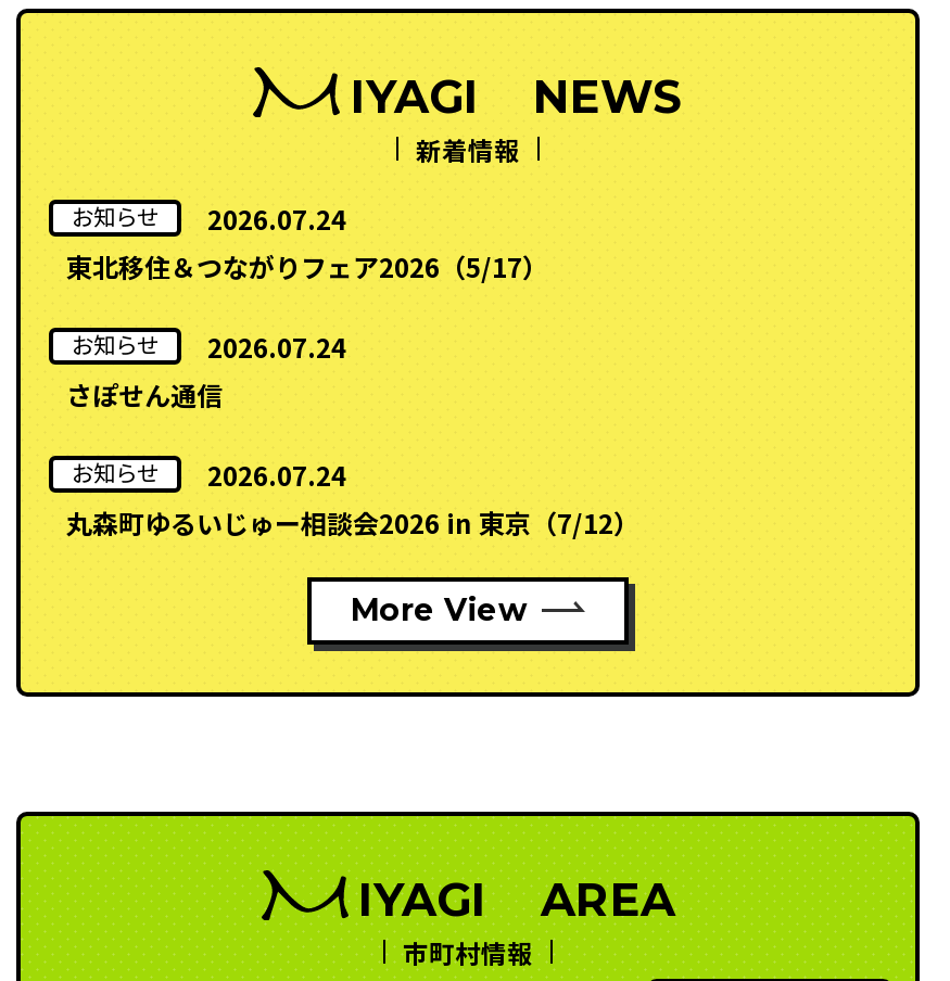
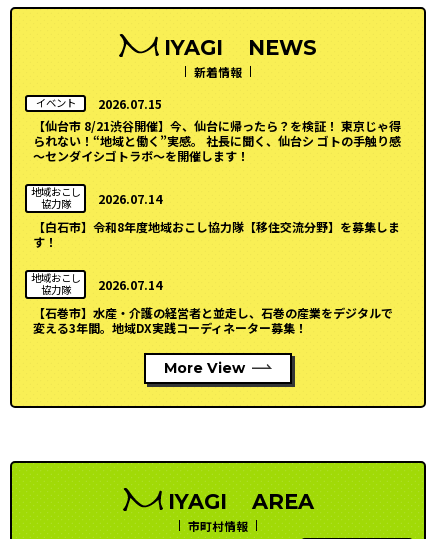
- お知らせ
- 2026.07.24
- 東北移住＆つながりフェア2026（5/17）
- お知らせ
- 2026.07.24
- さぽせん通信
- お知らせ
- 2026.07.24
- 丸森町ゆるいじゅー相談会2026 in 東京（7/12）
+ イベント
+ 2026.07.15
+ 【仙台市 8/21渋谷開催】今、仙台に帰ったら？を検証！ 東京じゃ得
+ られない！“地域と働く”実感。 社長に聞く、仙台シ ゴトの手触り感
+ ～センダイシゴトラボ～を開催します！
+ 地域おこし
+ 協力隊
+ 2026.07.14
+ 【白石市】令和8年度地域おこし協力隊【移住交流分野】を募集しま
+ す！
+ 地域おこし
+ 協力隊
+ 2026.07.14
+ 【石巻市】水産・介護の経営者と並走し、石巻の産業をデジタルで
+ 変える3年間。地域DX実践コーディネーター募集！
